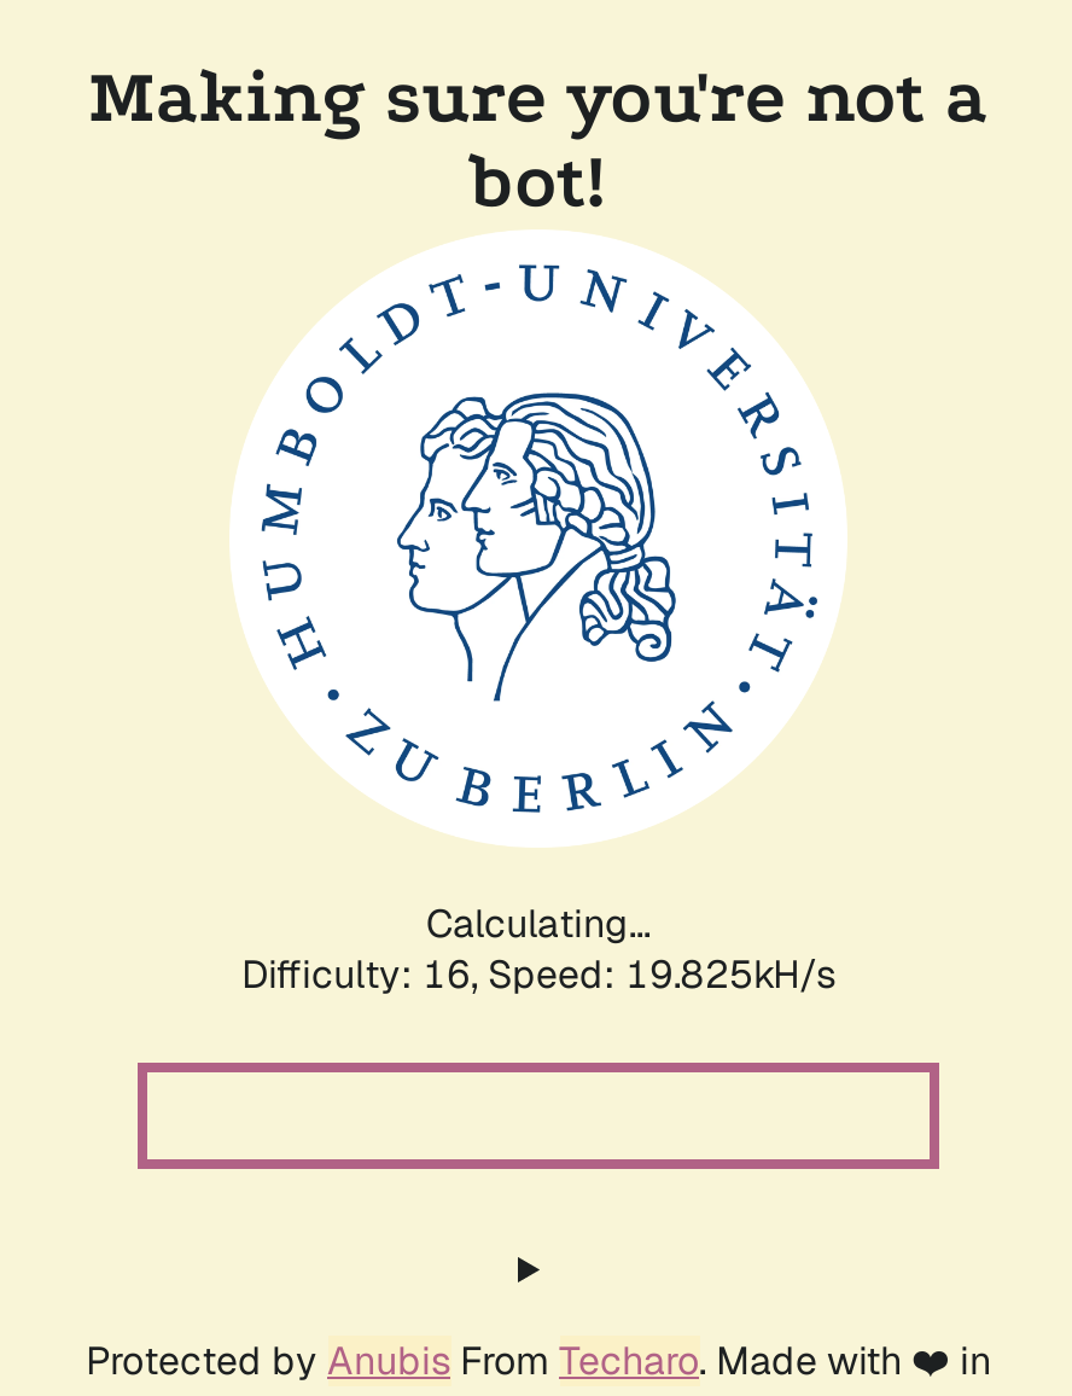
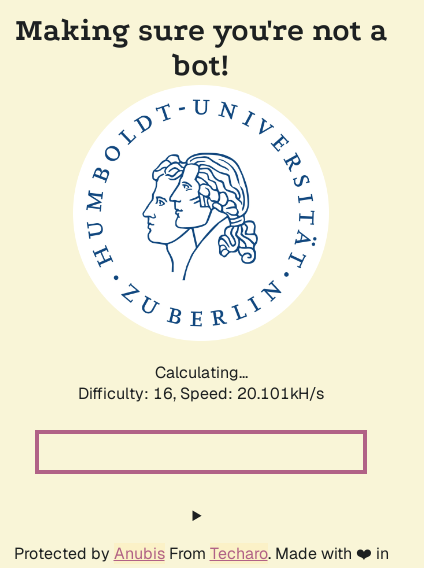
- Difficulty: 16, Speed: 19.825kH/s
+ Difficulty: 16, Speed: 20.101kH/s
